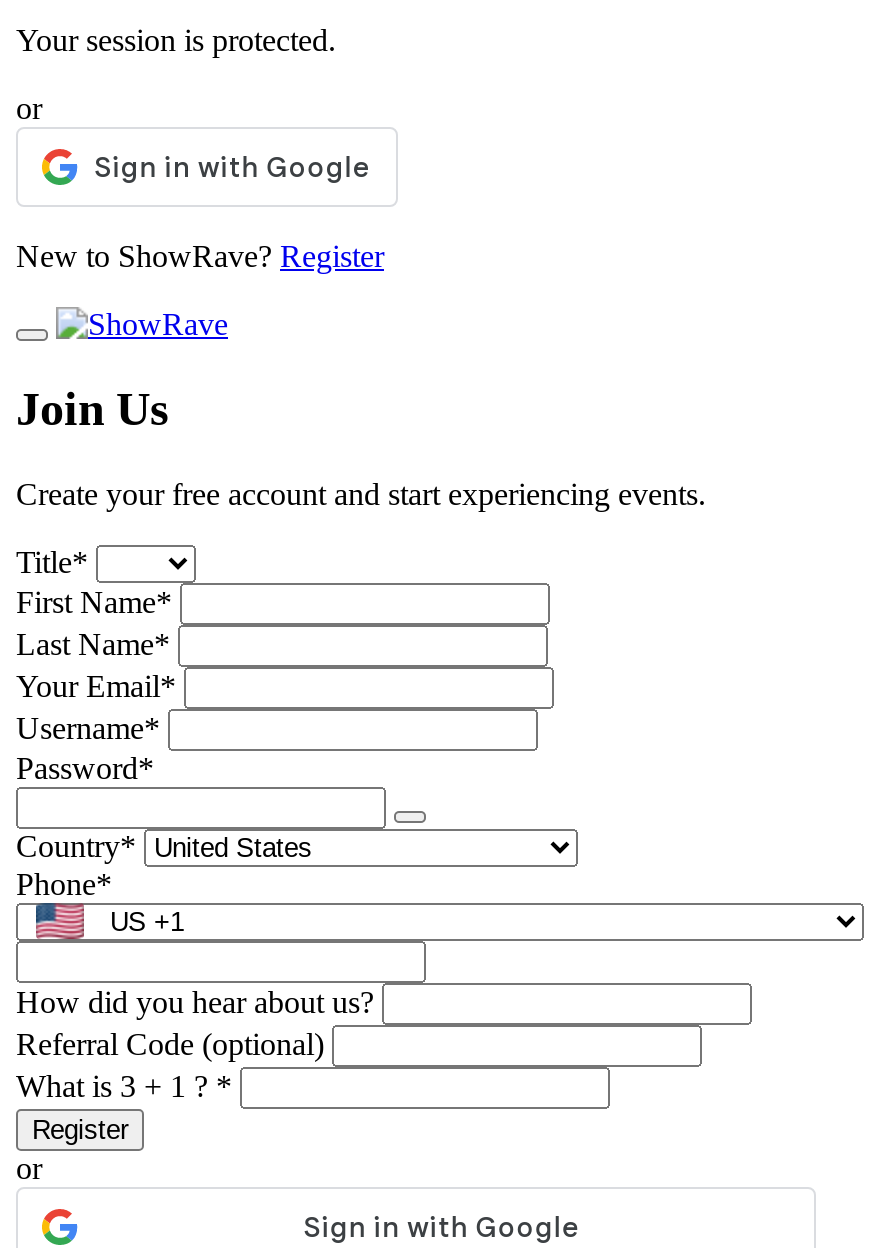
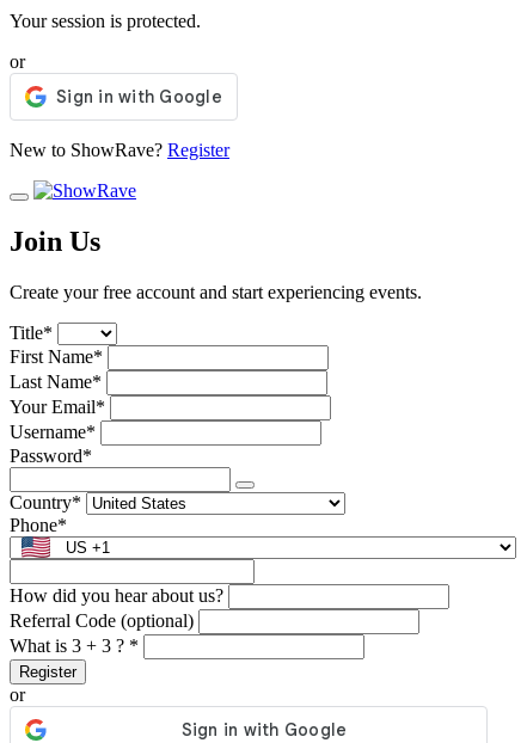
- What is 3 + 1 ? *
+ What is 3 + 3 ? *
